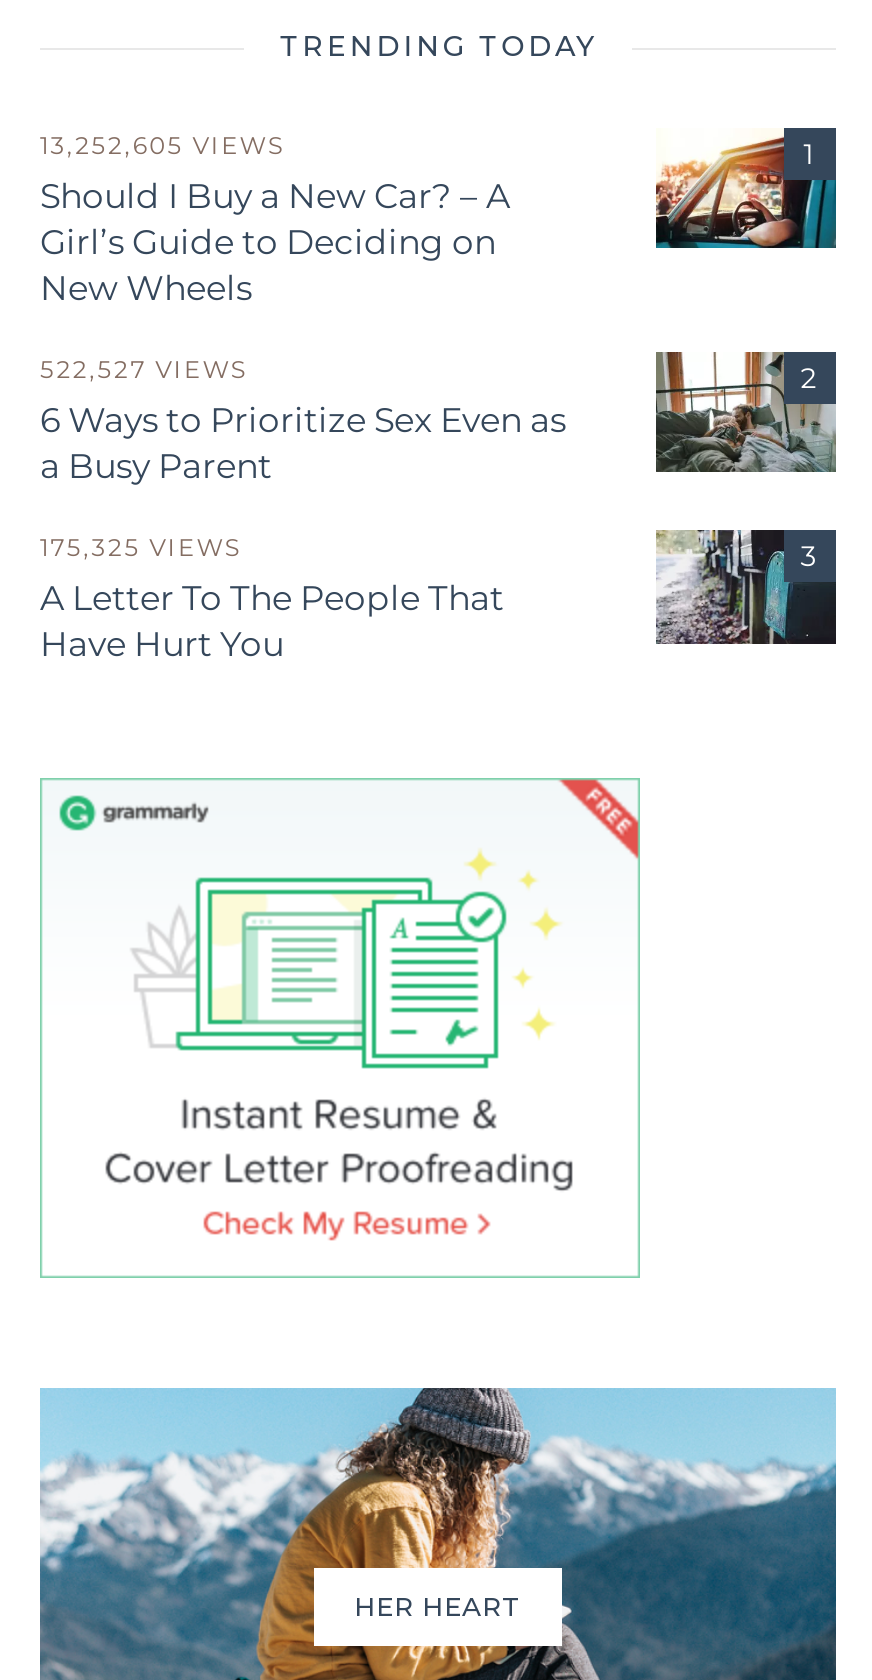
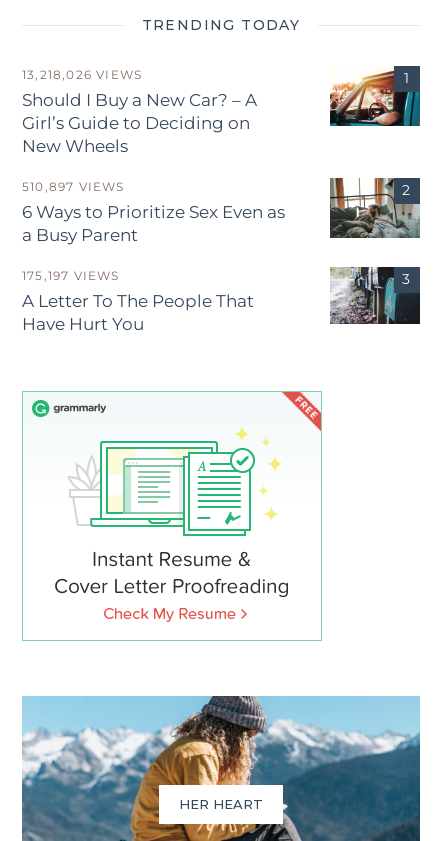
- 13,252,605 VIEWS
+ 13,218,026 VIEWS

- 522,527 VIEWS
+ 510,897 VIEWS

- 175,325 VIEWS
+ 175,197 VIEWS
